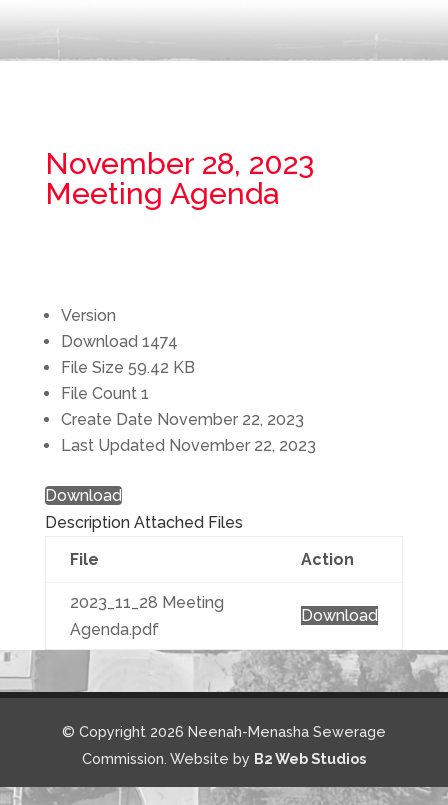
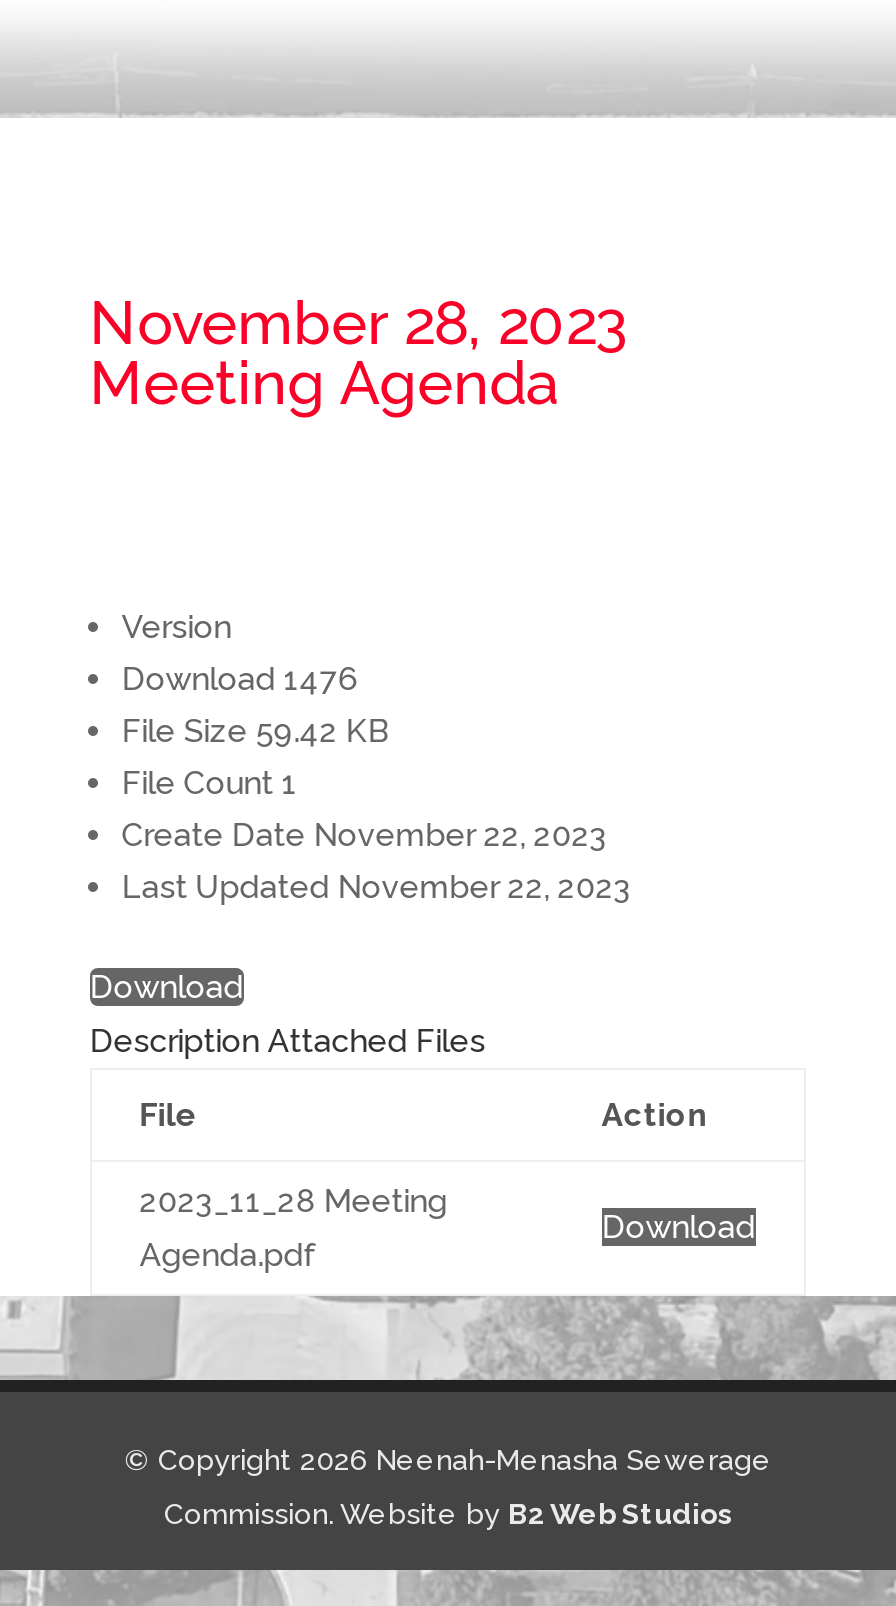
- Download 1474
+ Download 1476
